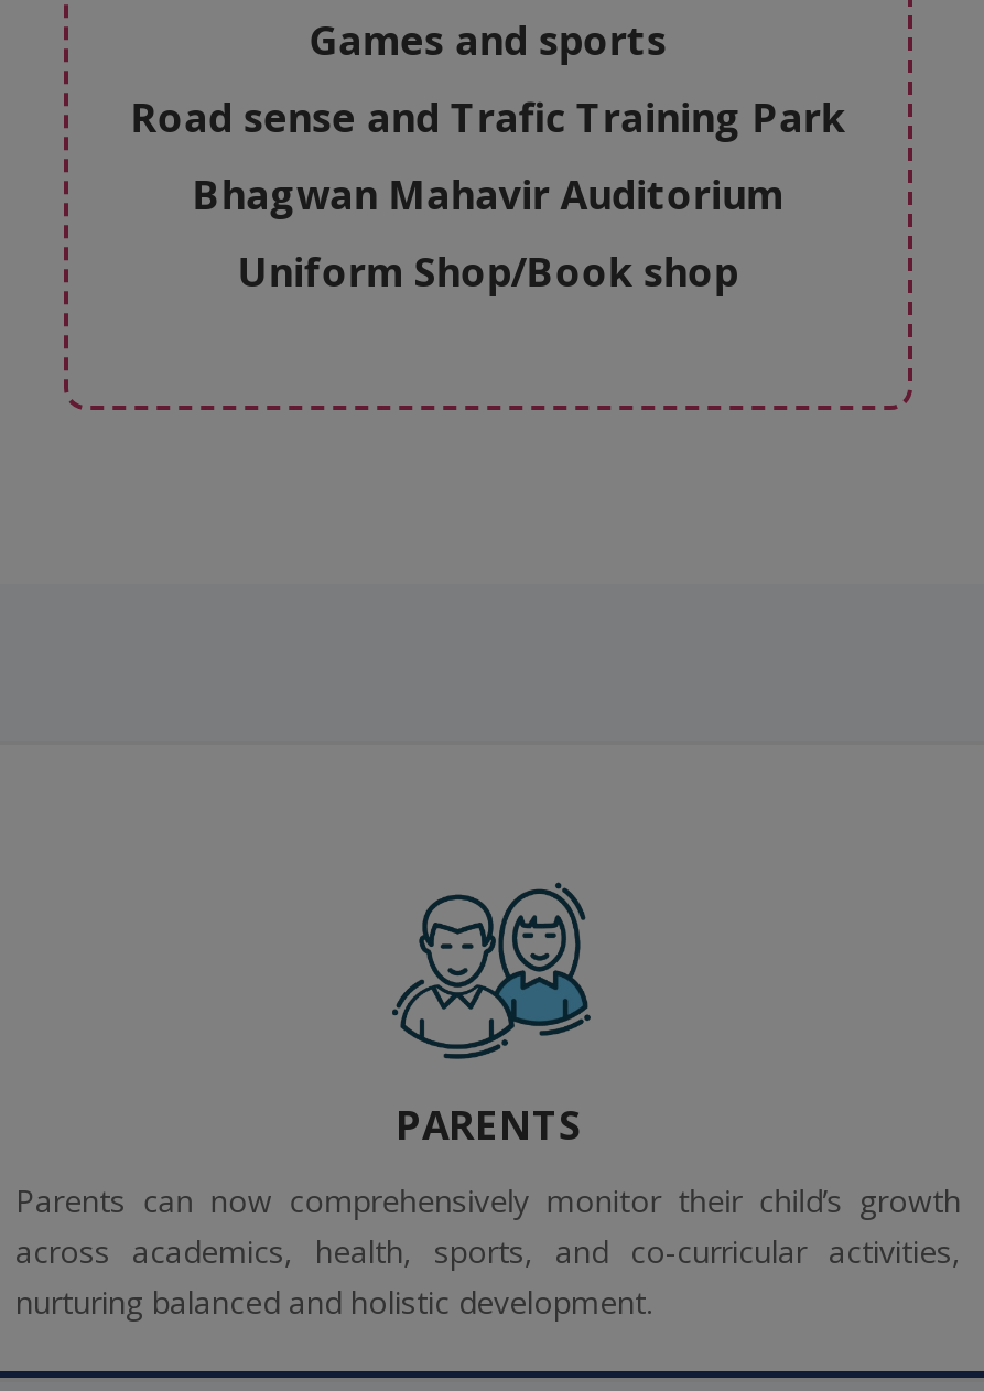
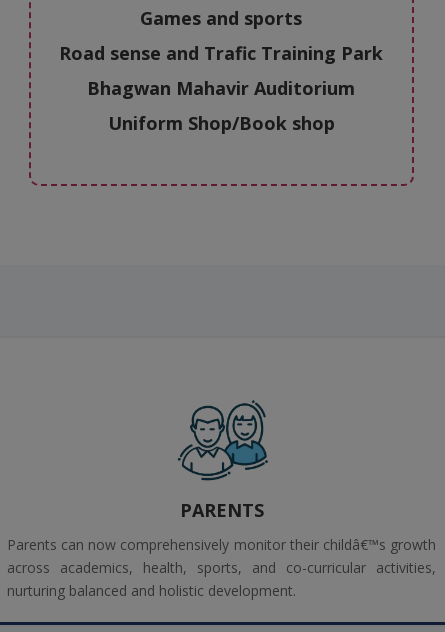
- Parents can now comprehensively monitor their child’s growth
+ Parents can now comprehensively monitor their childâ€™s growth
